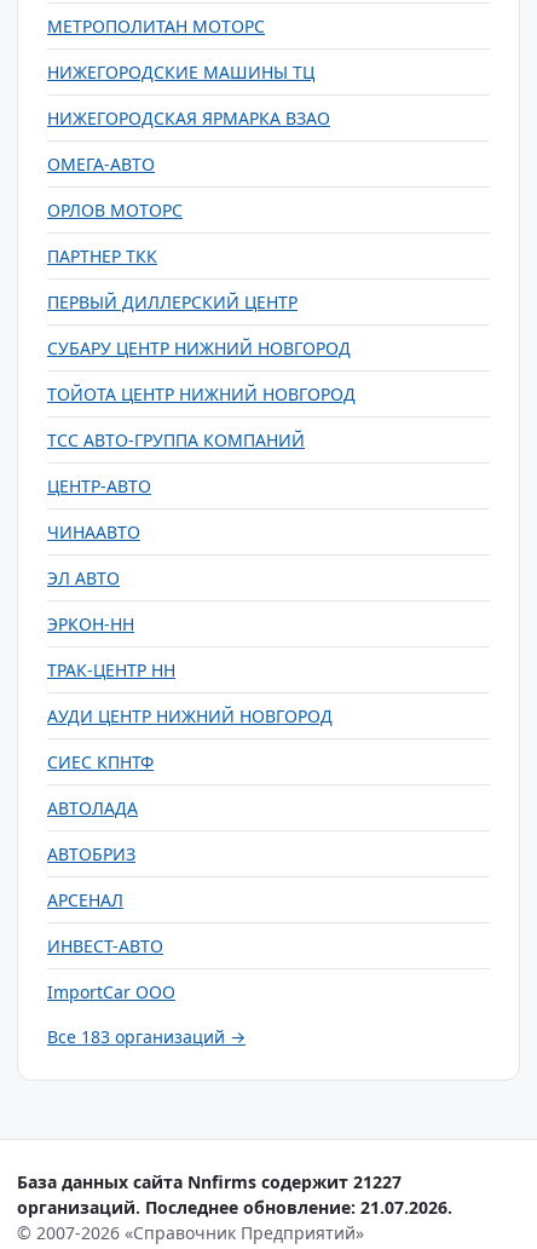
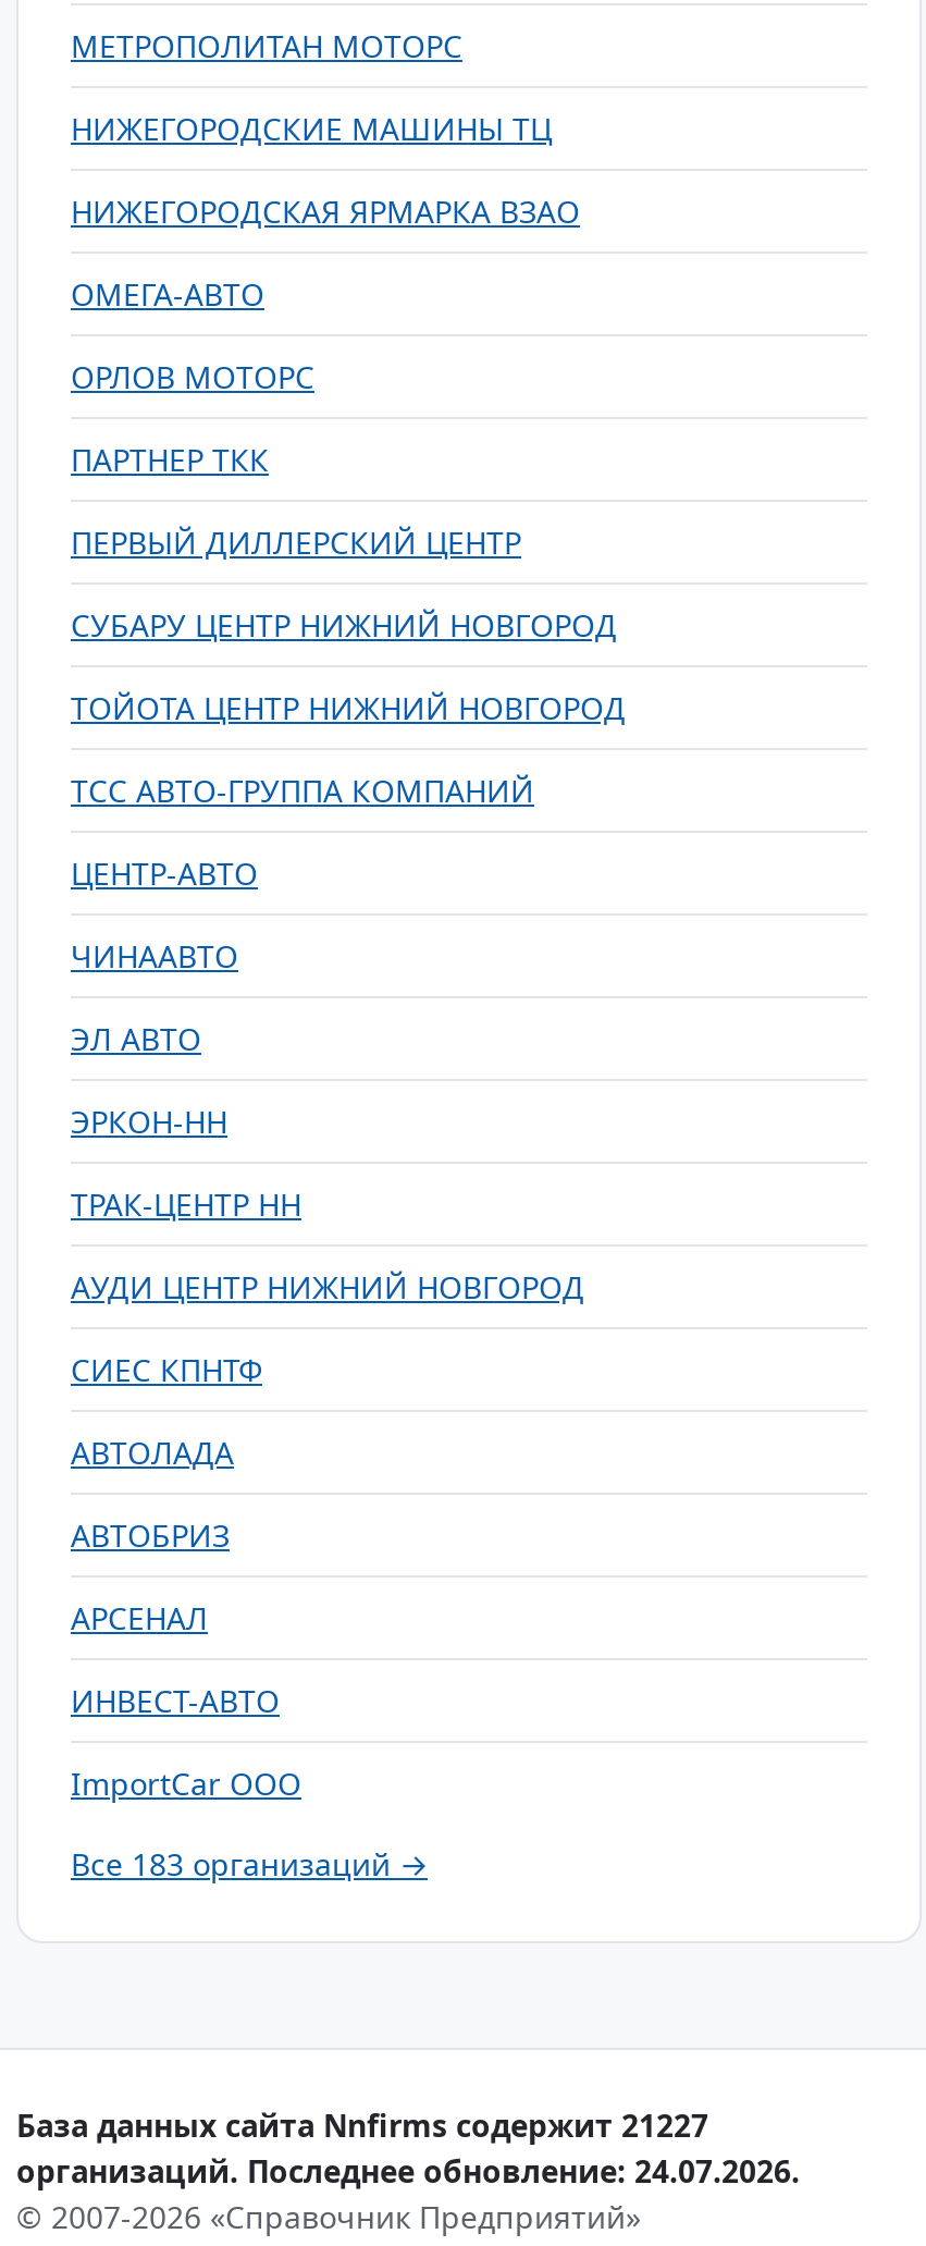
- организаций. Последнее обновление: 21.07.2026.
+ организаций. Последнее обновление: 24.07.2026.
